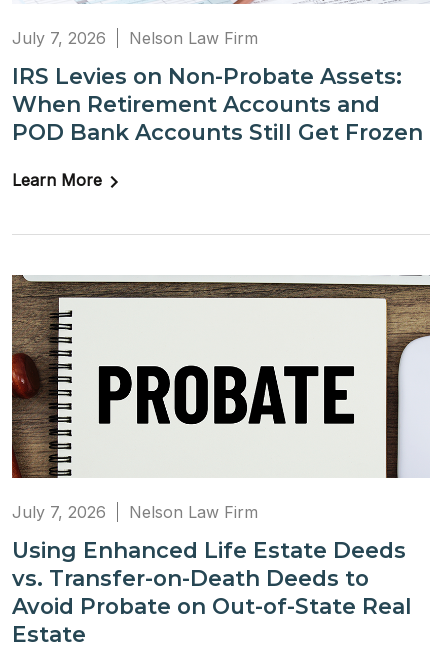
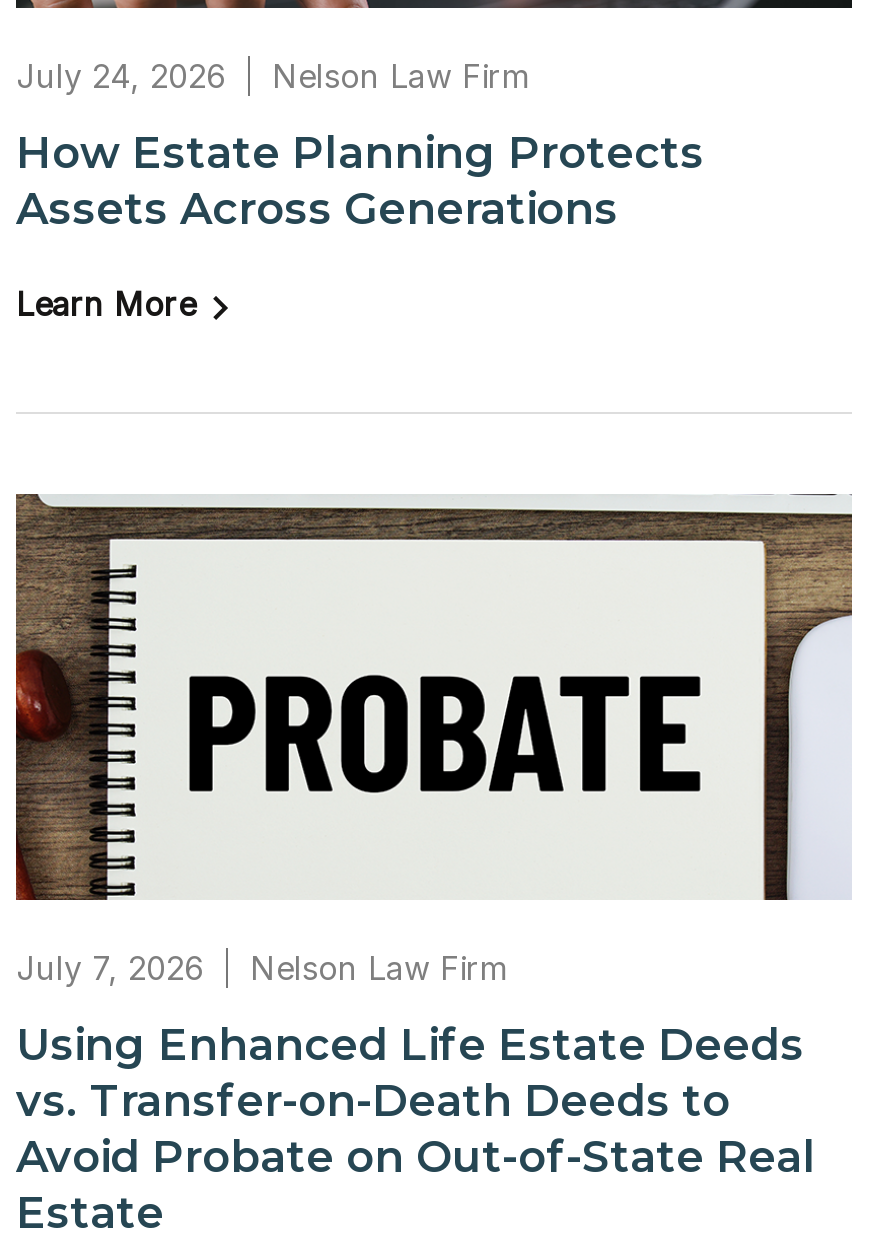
- July 7, 2026 Nelson Law Firm
+ July 24, 2026 Nelson Law Firm

- IRS Levies on Non-Probate Assets:
- When Retirement Accounts and
- POD Bank Accounts Still Get Frozen
+ How Estate Planning Protects
+ Assets Across Generations
